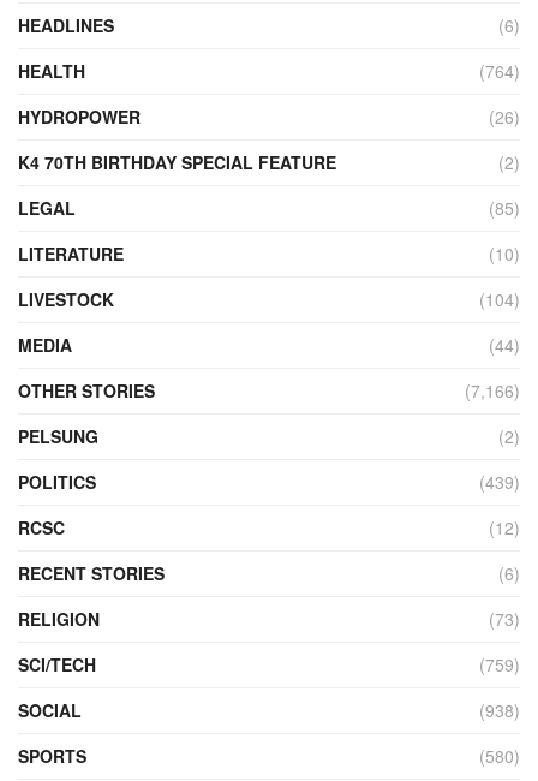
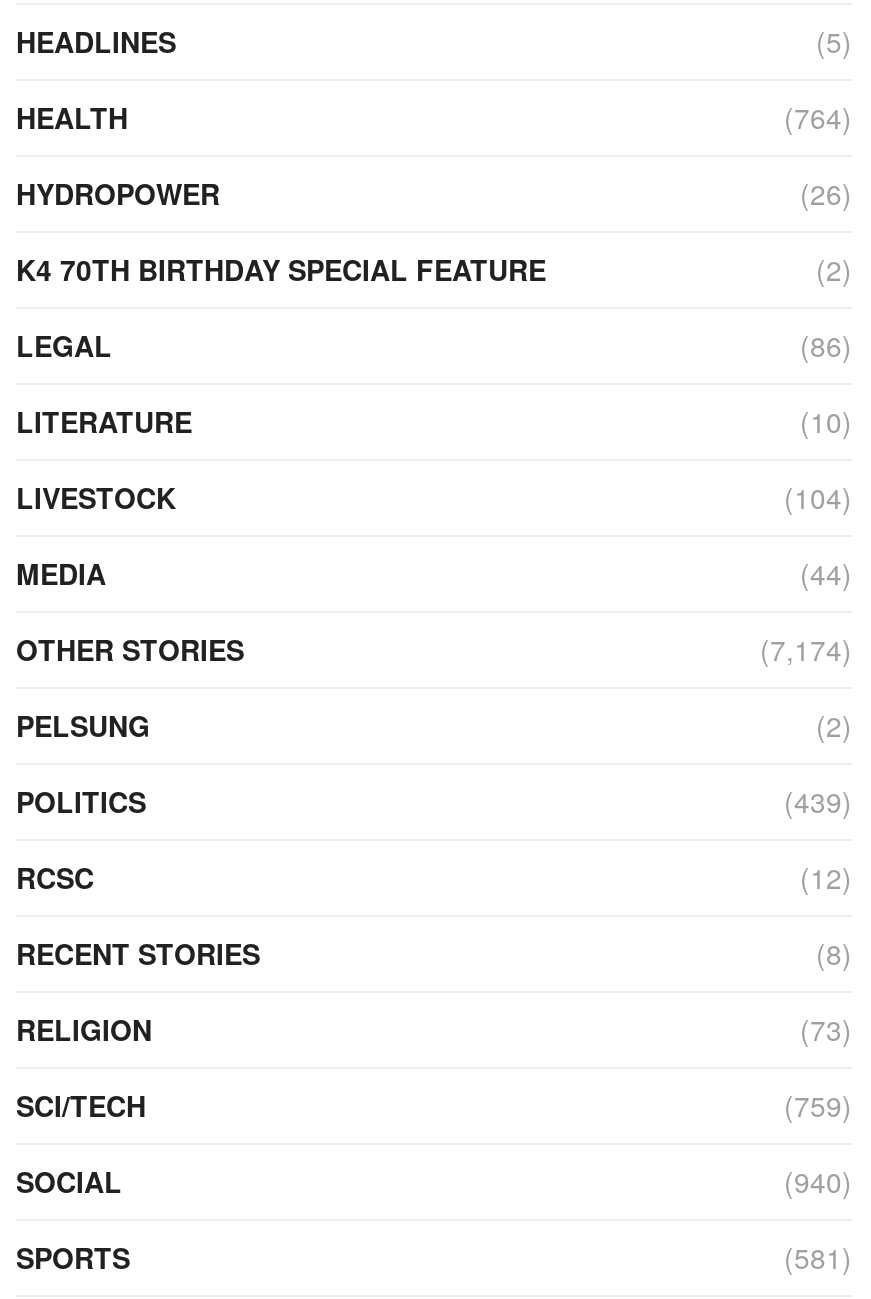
- (6)
+ (5)

- (85)
+ (86)

- (7,166)
+ (7,174)

- (6)
+ (8)

- (938)
+ (940)

- (580)
+ (581)
